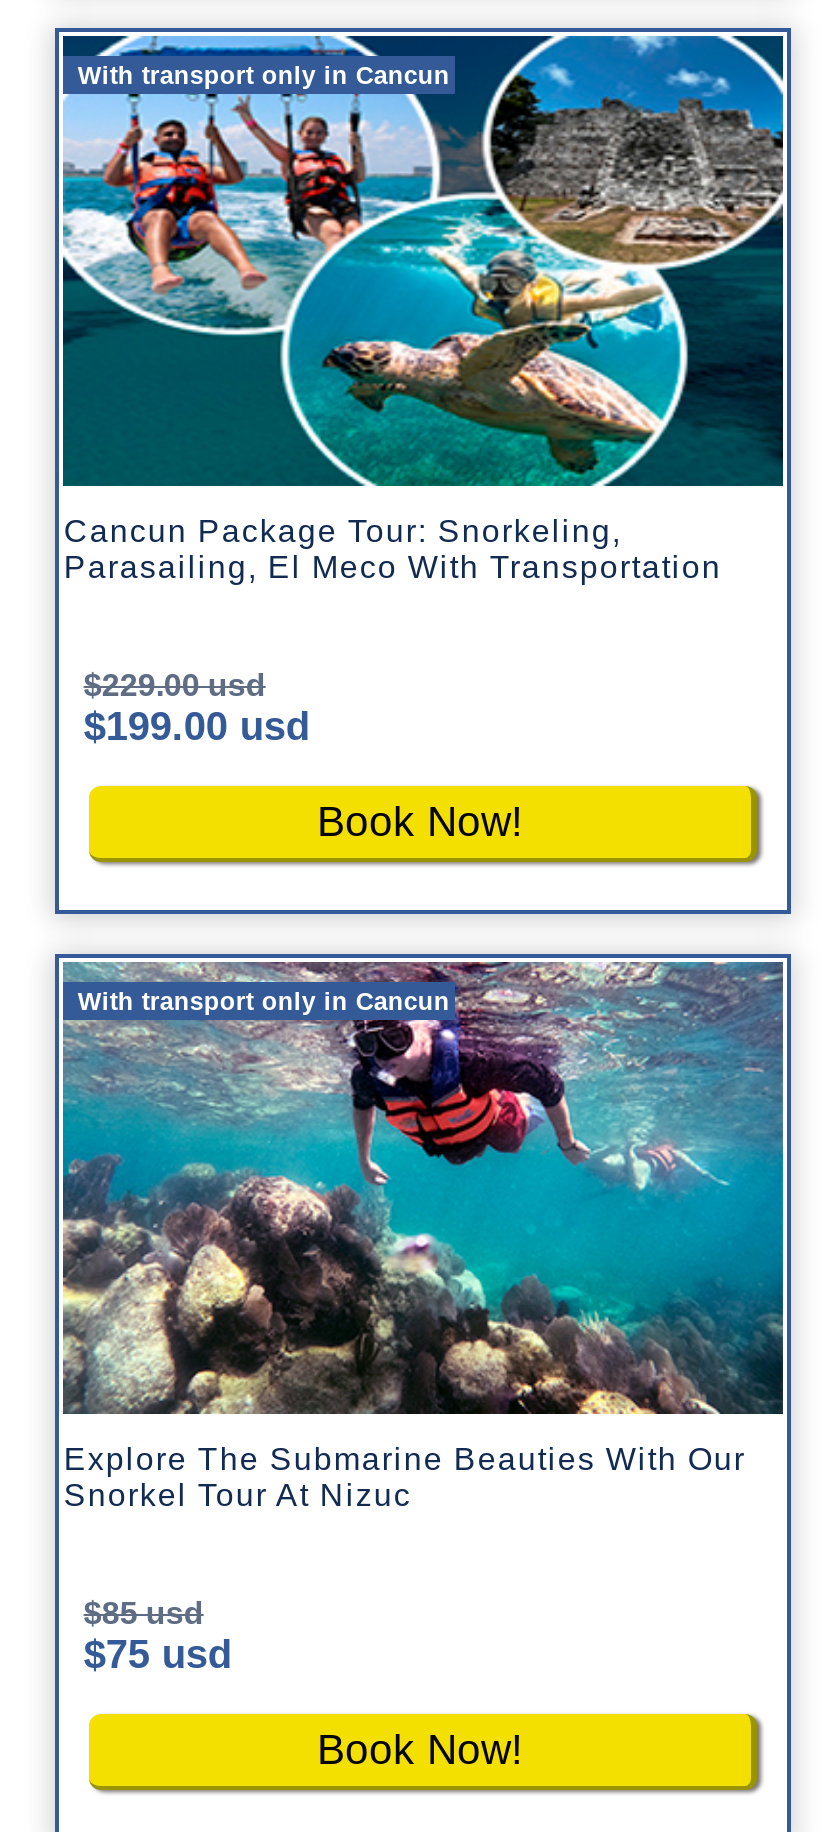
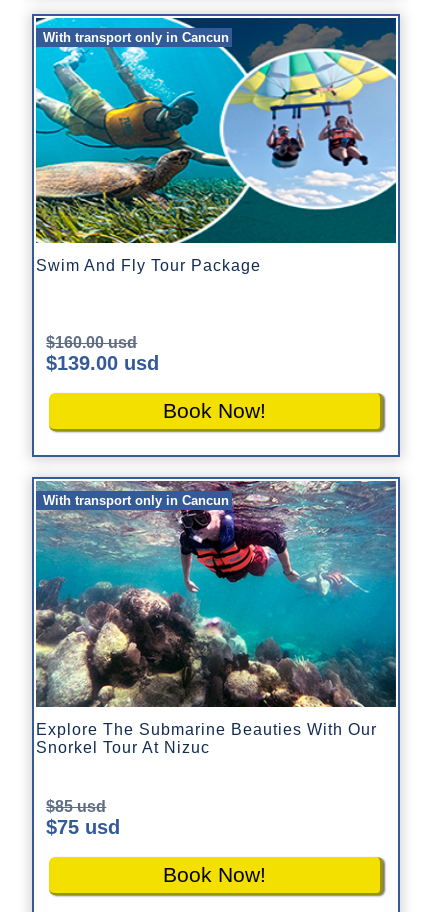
- [image]
- Cancun Package Tour: Snorkeling,
- Parasailing, El Meco With Transportation
+ [image]
+ Swim And Fly Tour Package

- $229.00 usd
- $199.00 usd
+ $160.00 usd
+ $139.00 usd
